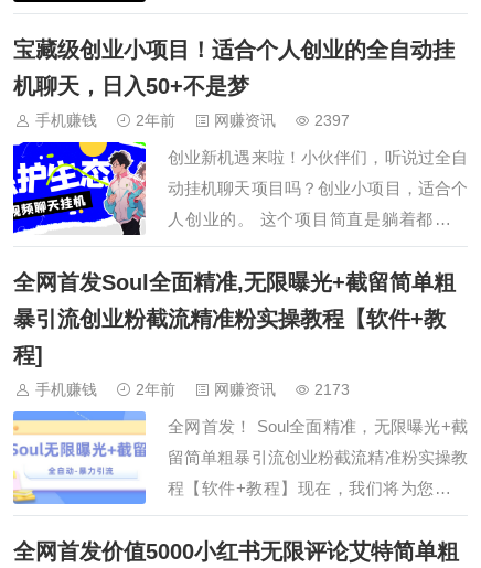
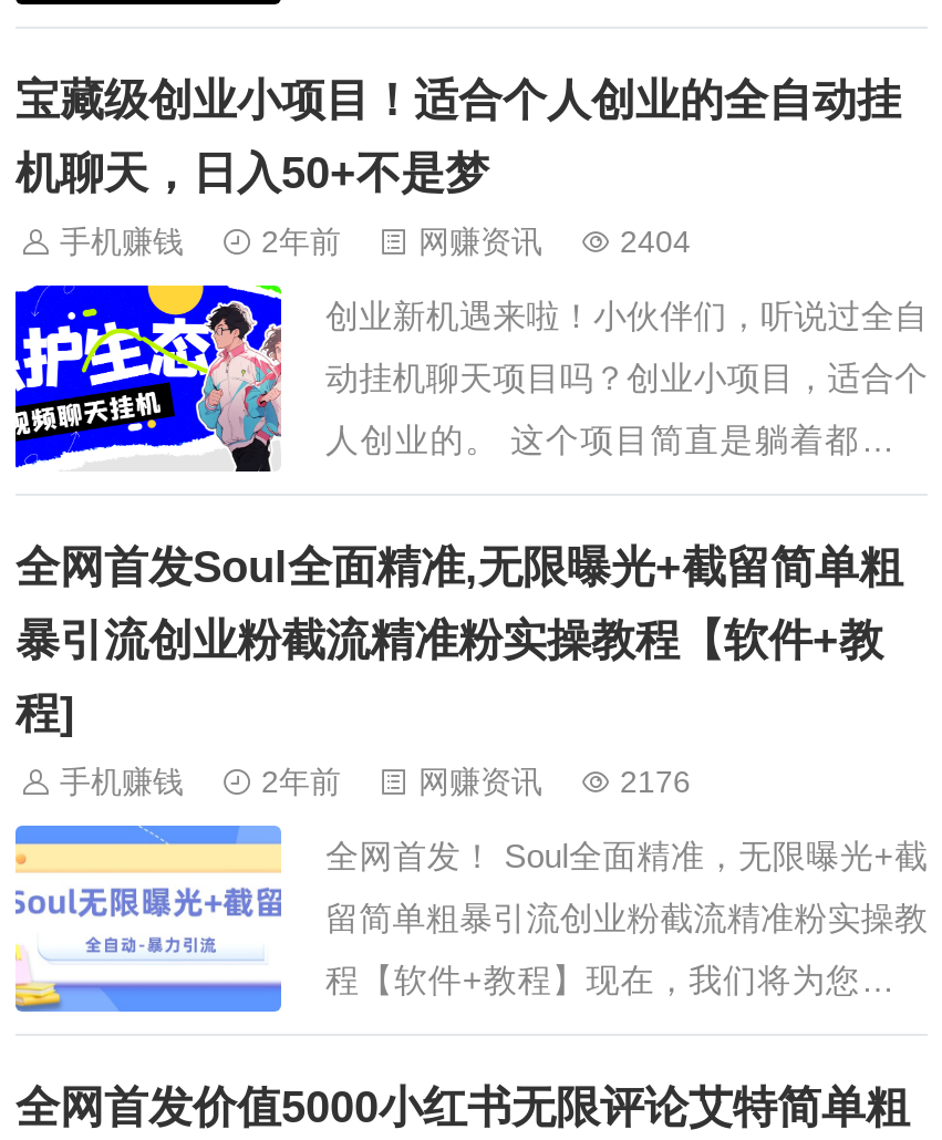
- 2397
+ 2404

- 2173
+ 2176
